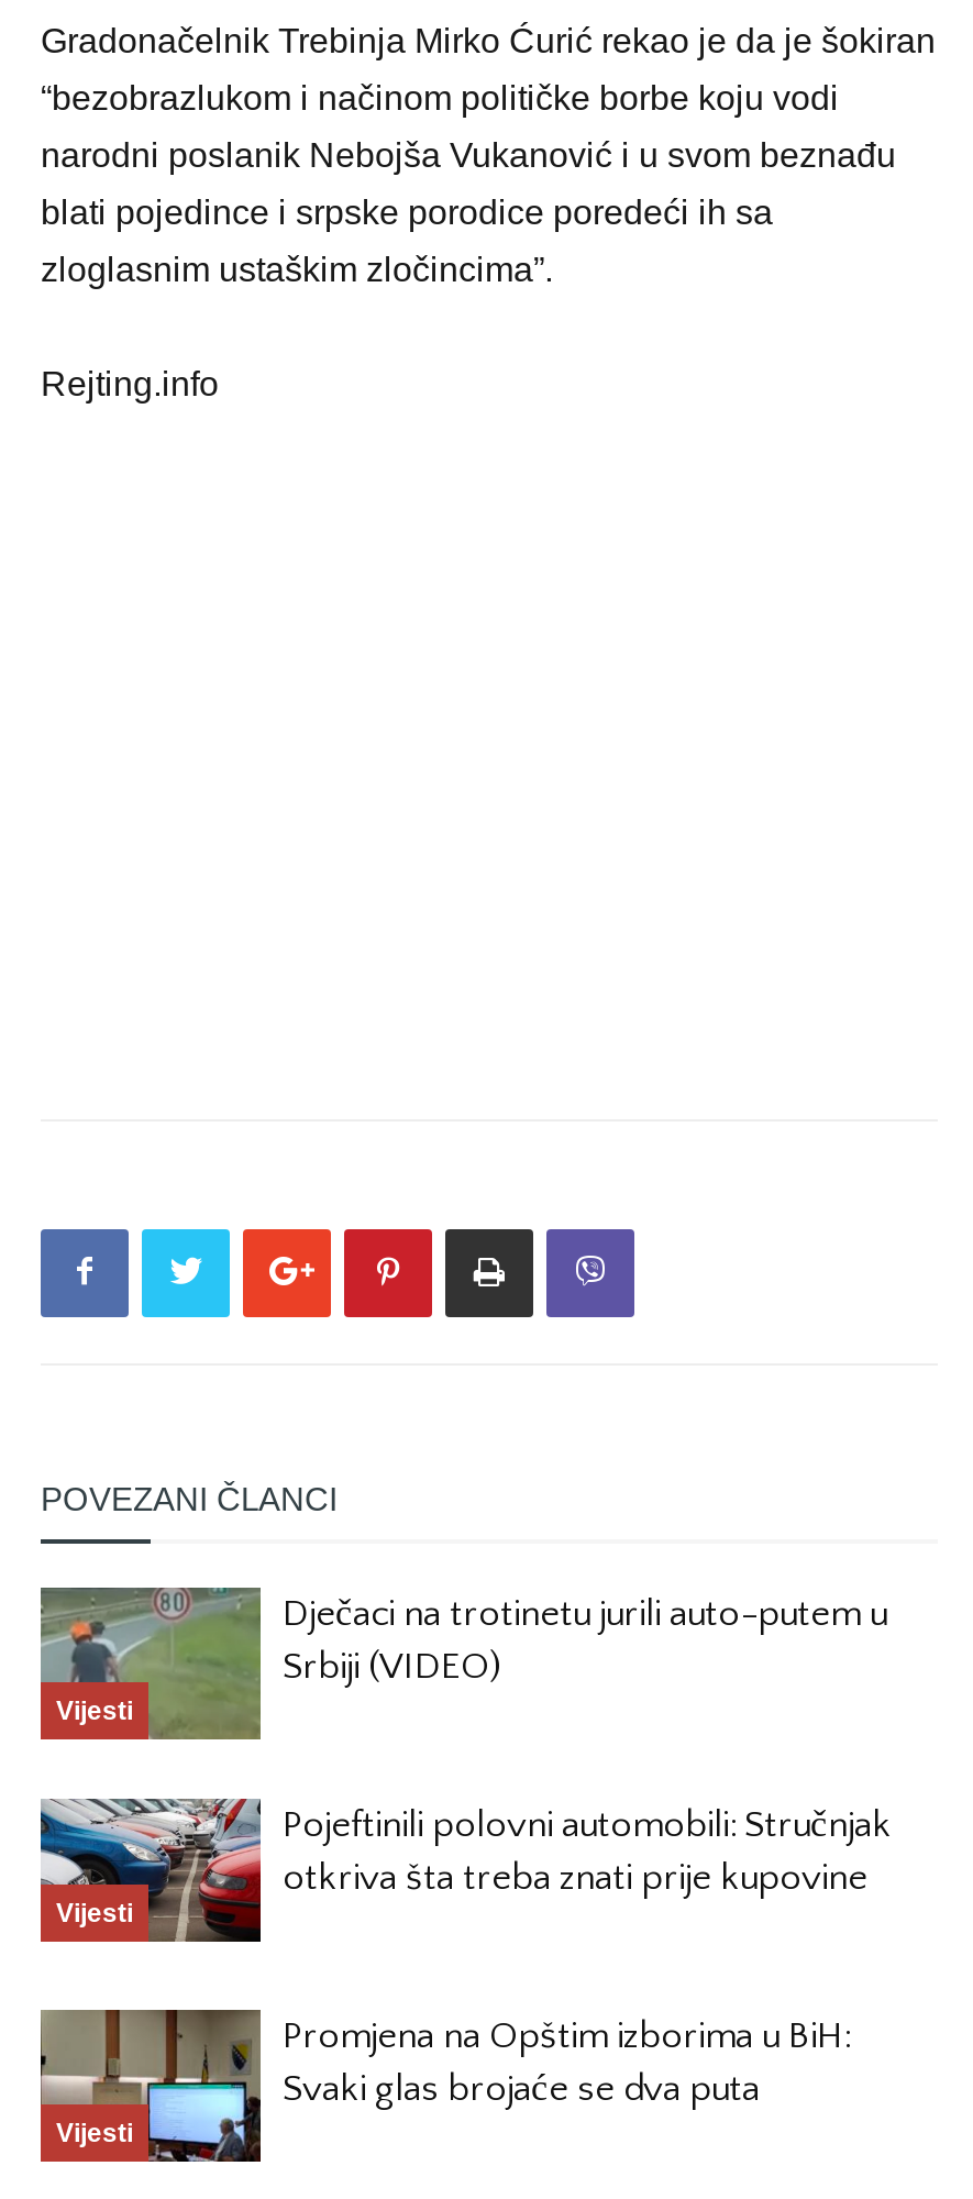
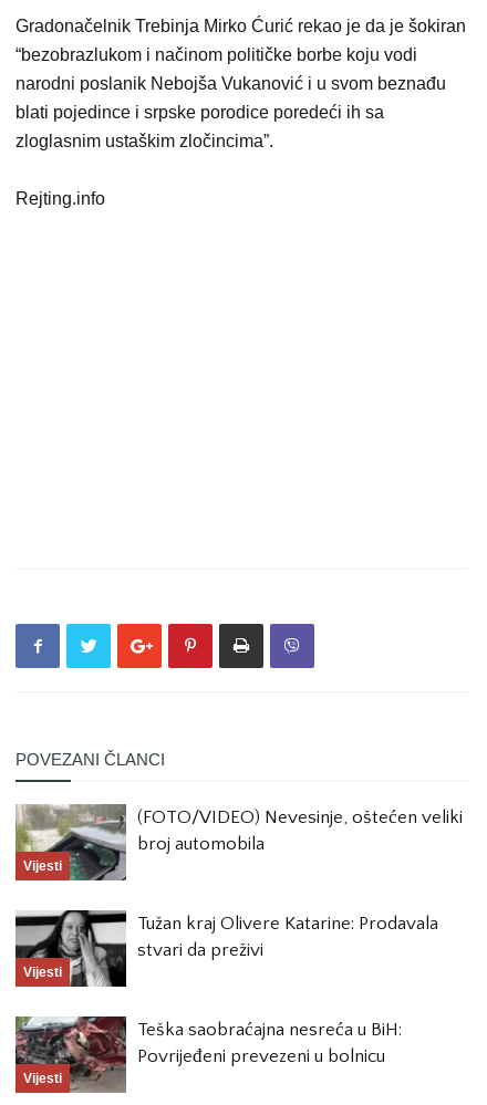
- [image]
- Dječaci na trotinetu jurili auto-putem u
- Srbiji (VIDEO)
+ [image]
+ (FOTO/VIDEO) Nevesinje, oštećen veliki
+ broj automobila

- [image]
- Pojeftinili polovni automobili: Stručnjak
- otkriva šta treba znati prije kupovine
+ [image]
+ Tužan kraj Olivere Katarine: Prodavala
+ stvari da preživi

- [image]
- Promjena na Opštim izborima u BiH:
- Svaki glas brojaće se dva puta
+ [image]
+ Teška saobraćajna nesreća u BiH:
+ Povrijeđeni prevezeni u bolnicu
